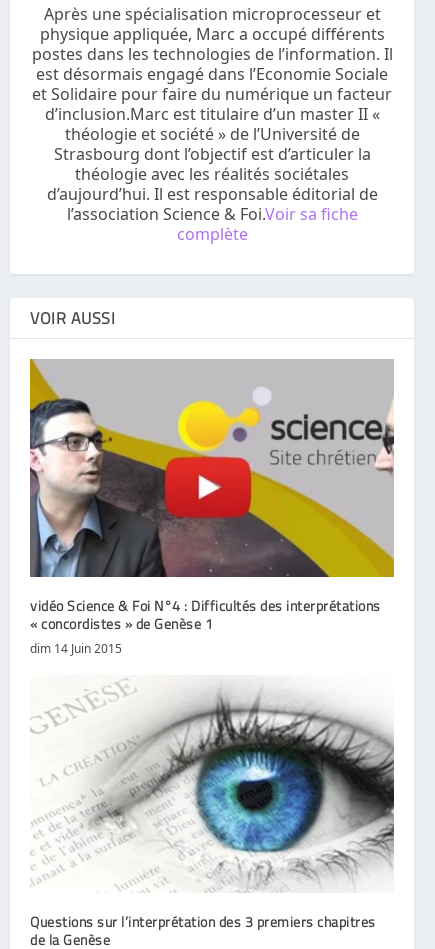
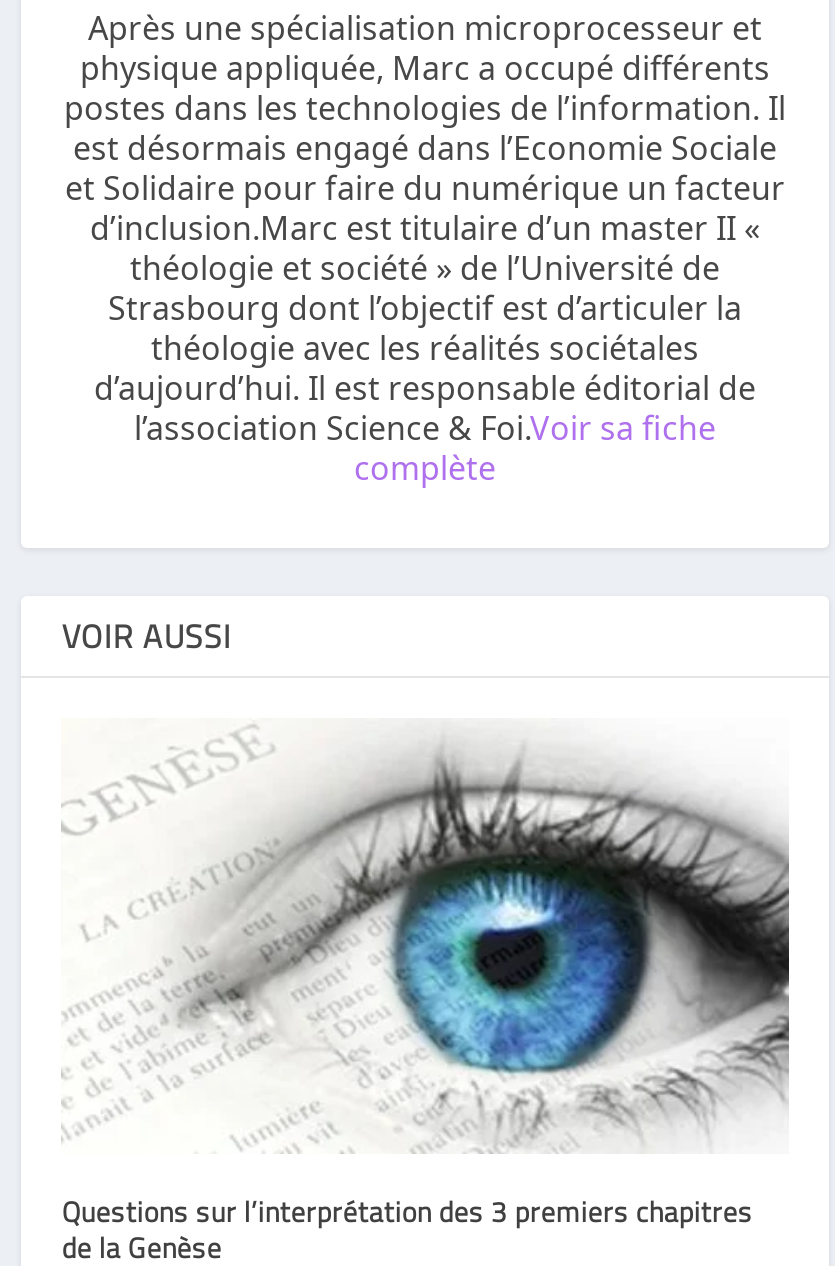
- [image]
- vidéo Science & Foi N°4 : Difficultés des interprétations
- « concordistes » de Genèse 1
- dim 14 Juin 2015
